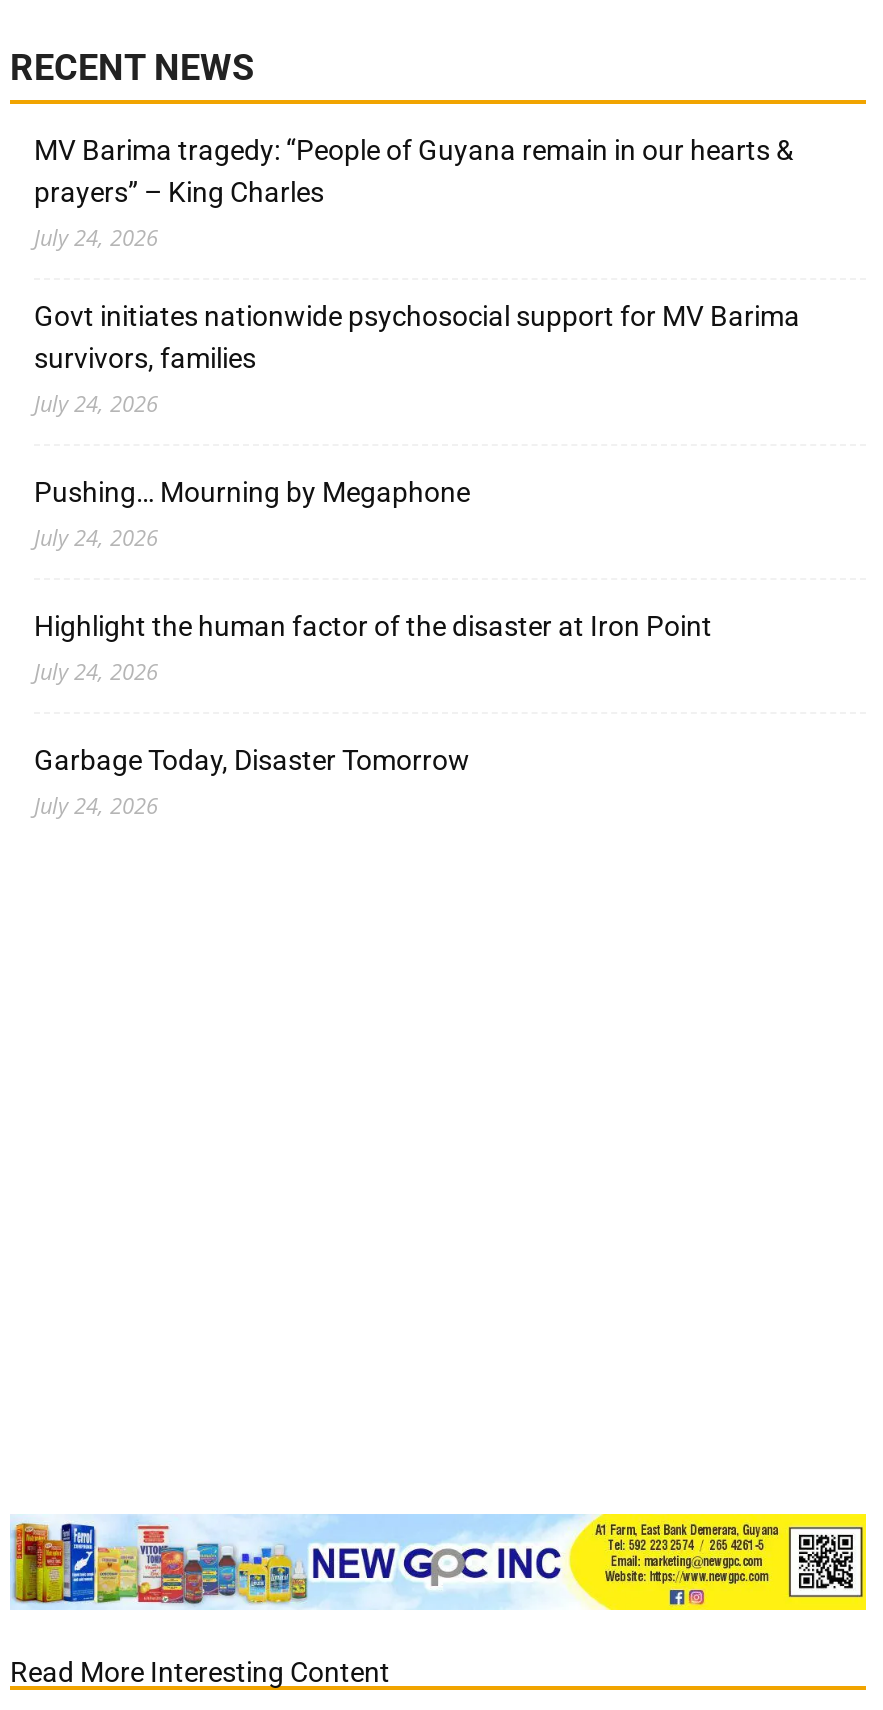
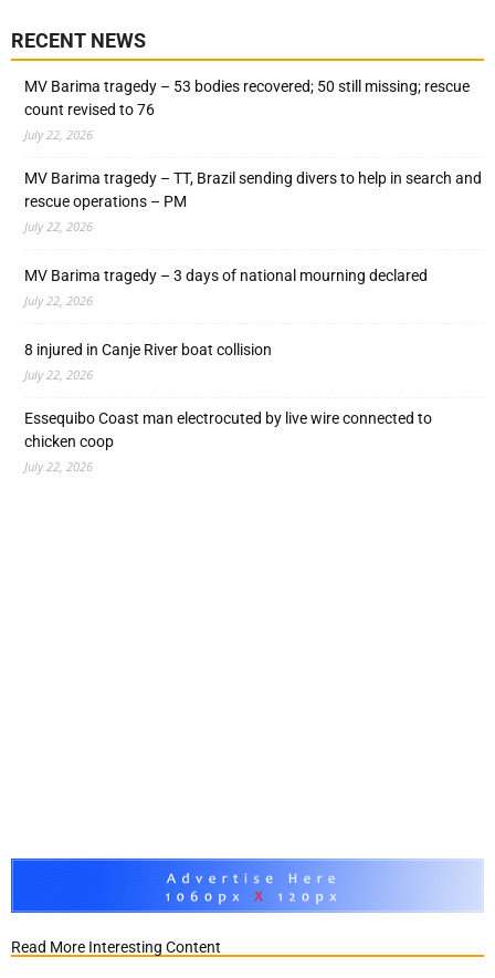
- MV Barima tragedy: “People of Guyana remain in our hearts &
- prayers” – King Charles
- July 24, 2026
+ MV Barima tragedy – 53 bodies recovered; 50 still missing; rescue
+ count revised to 76
+ July 22, 2026

- Govt initiates nationwide psychosocial support for MV Barima
- survivors, families
- July 24, 2026
+ MV Barima tragedy – TT, Brazil sending divers to help in search and
+ rescue operations – PM
+ July 22, 2026

- Pushing… Mourning by Megaphone
- July 24, 2026
+ MV Barima tragedy – 3 days of national mourning declared
+ July 22, 2026

- Highlight the human factor of the disaster at Iron Point
- July 24, 2026
+ 8 injured in Canje River boat collision
+ July 22, 2026

- Garbage Today, Disaster Tomorrow
- July 24, 2026
+ Essequibo Coast man electrocuted by live wire connected to
+ chicken coop
+ July 22, 2026

- [image]
+ [image]
